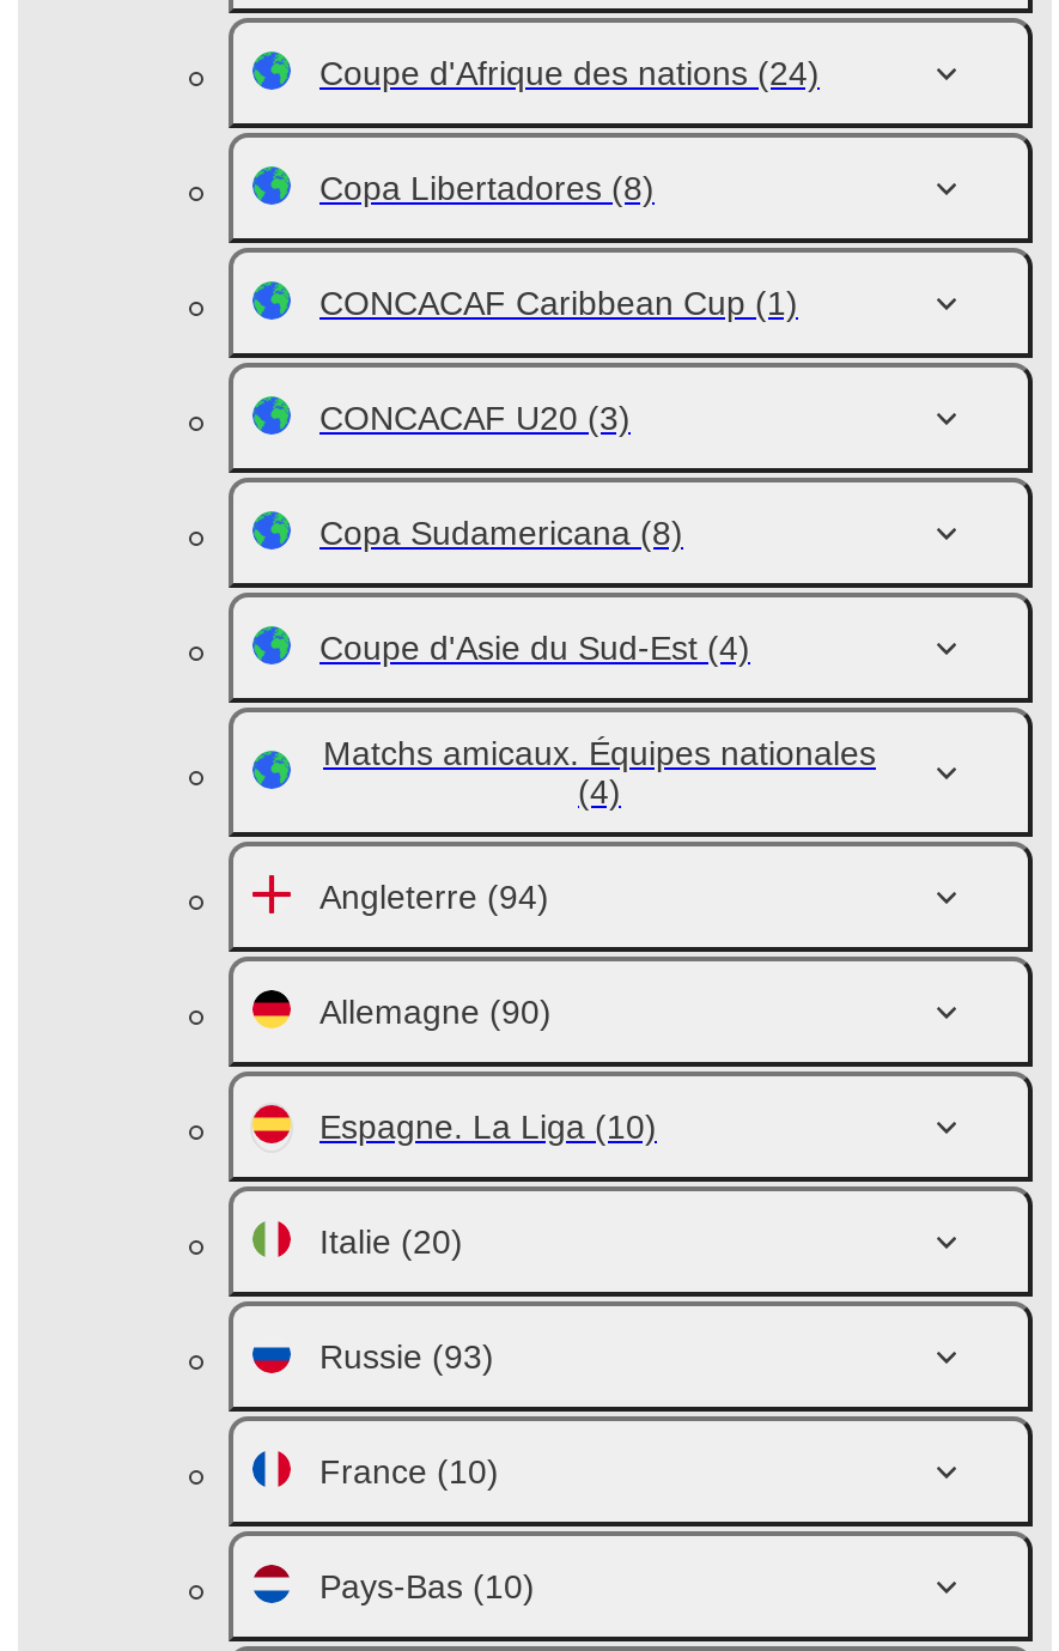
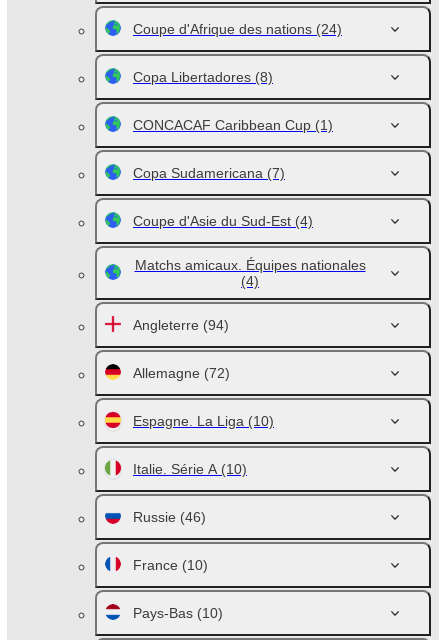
- CONCACAF U20 (3)
- Copa Sudamericana (8)
+ Copa Sudamericana (7)

- Allemagne (90)
+ Allemagne (72)

- Italie (20)
+ Italie. Série A (10)

- Russie (93)
+ Russie (46)
